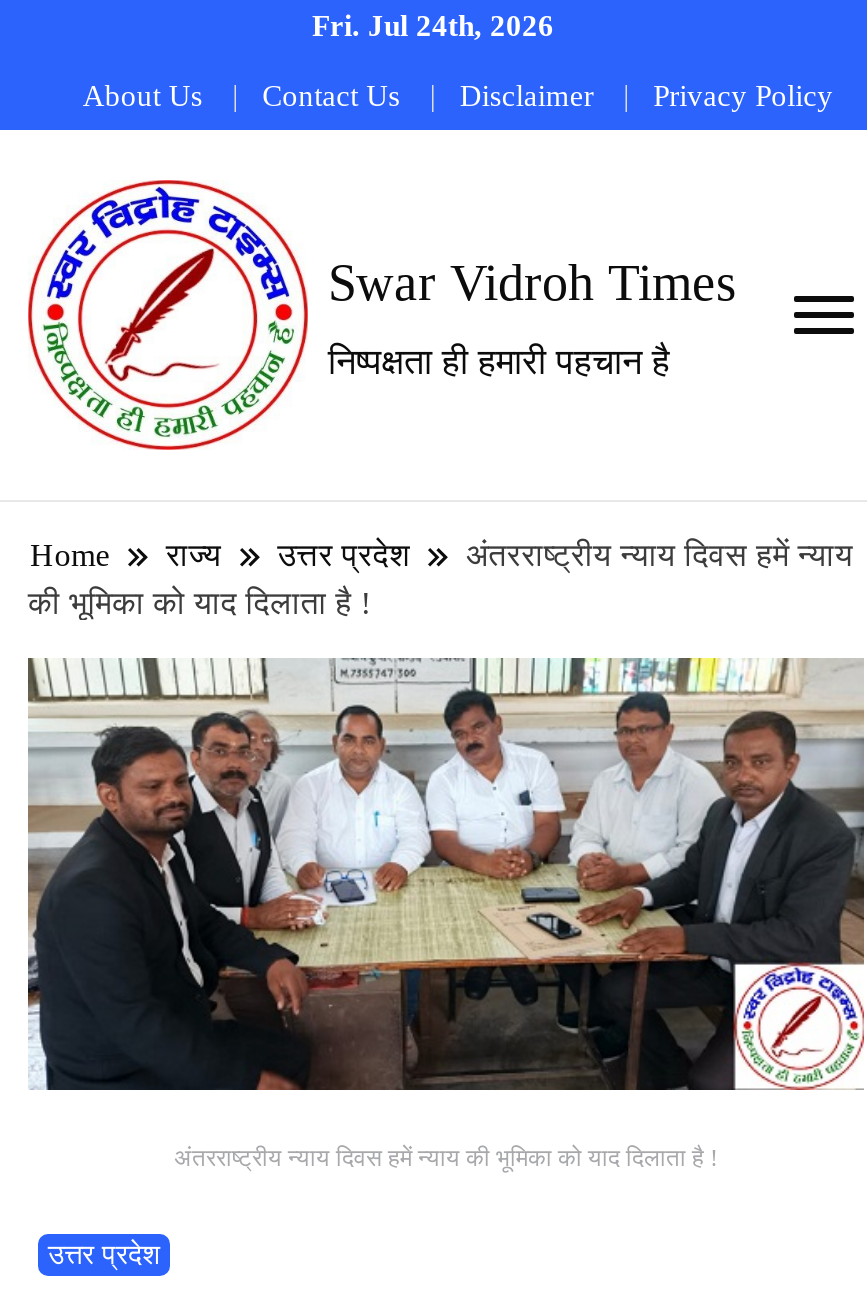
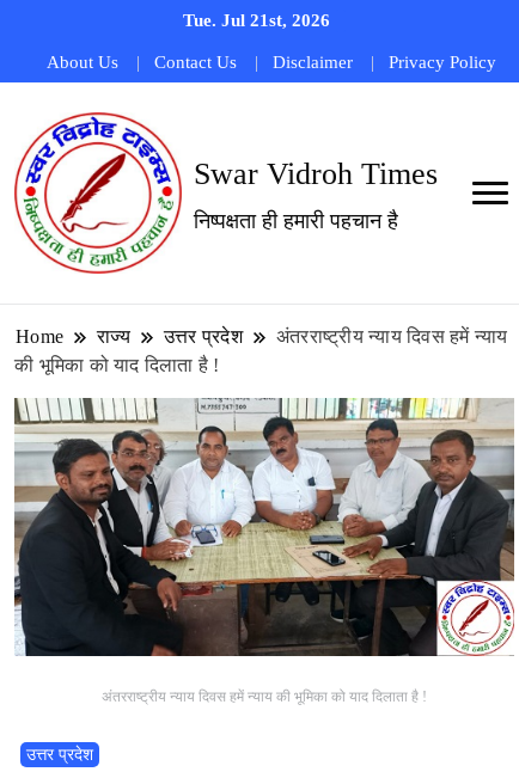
- Fri. Jul 24th, 2026
+ Tue. Jul 21st, 2026
